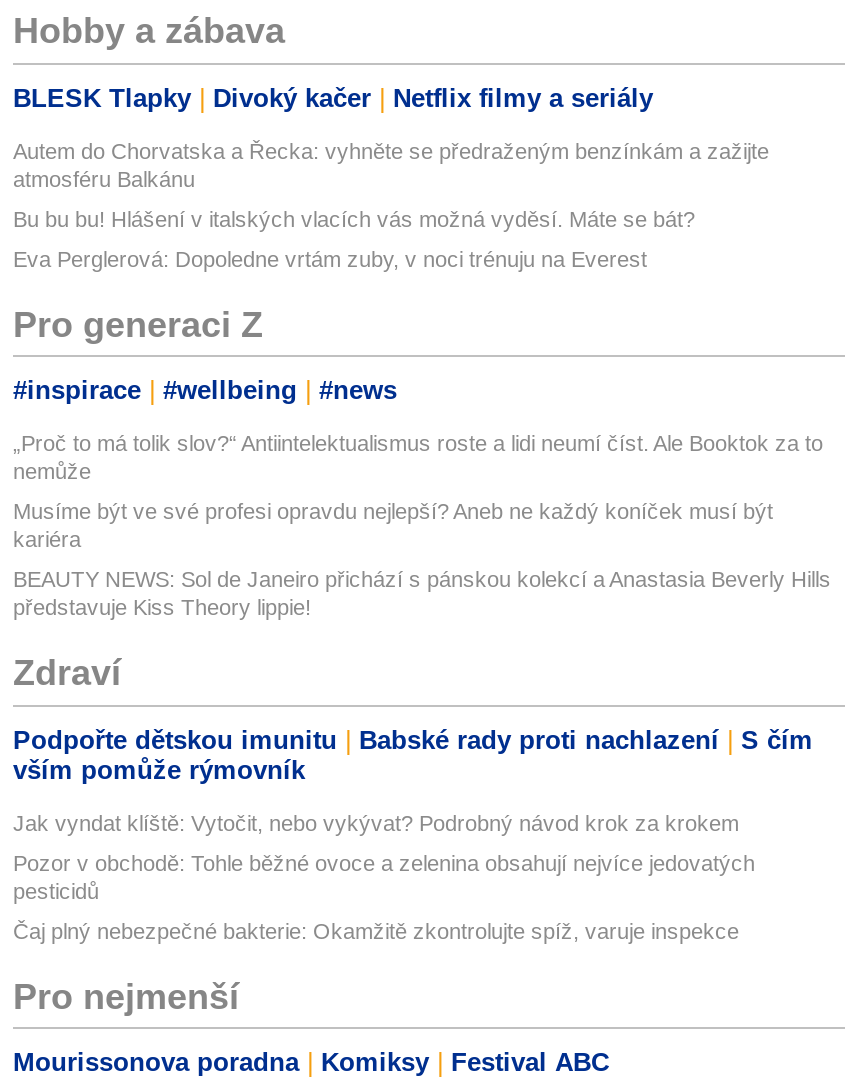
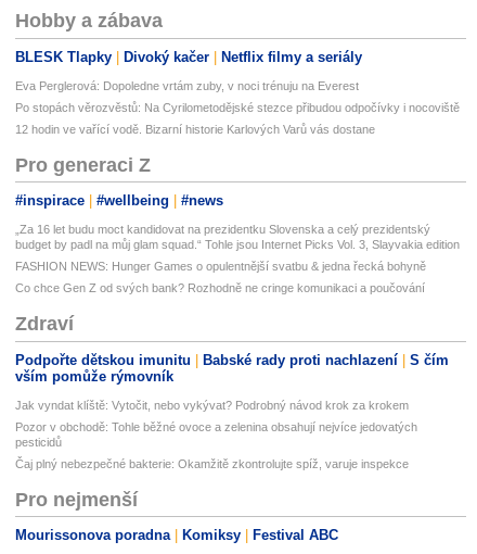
- Autem do Chorvatska a Řecka: vyhněte se předraženým benzínkám a zažijte
- atmosféru Balkánu
- Bu bu bu! Hlášení v italských vlacích vás možná vyděsí. Máte se bát?

+ Po stopách věrozvěstů: Na Cyrilometodějské stezce přibudou odpočívky i nocoviště
+ 12 hodin ve vařící vodě. Bizarní historie Karlových Varů vás dostane

- „Proč to má tolik slov?“ Antiintelektualismus roste a lidi neumí číst. Ale Booktok za to
- nemůže
+ „Za 16 let budu moct kandidovat na prezidentku Slovenska a celý prezidentský
+ budget by padl na můj glam squad.“ Tohle jsou Internet Picks Vol. 3, Slayvakia edition

- Musíme být ve své profesi opravdu nejlepší? Aneb ne každý koníček musí být
- kariéra
+ FASHION NEWS: Hunger Games o opulentnější svatbu & jedna řecká bohyně

- BEAUTY NEWS: Sol de Janeiro přichází s pánskou kolekcí a Anastasia Beverly Hills
- představuje Kiss Theory lippie!
+ Co chce Gen Z od svých bank? Rozhodně ne cringe komunikaci a poučování
